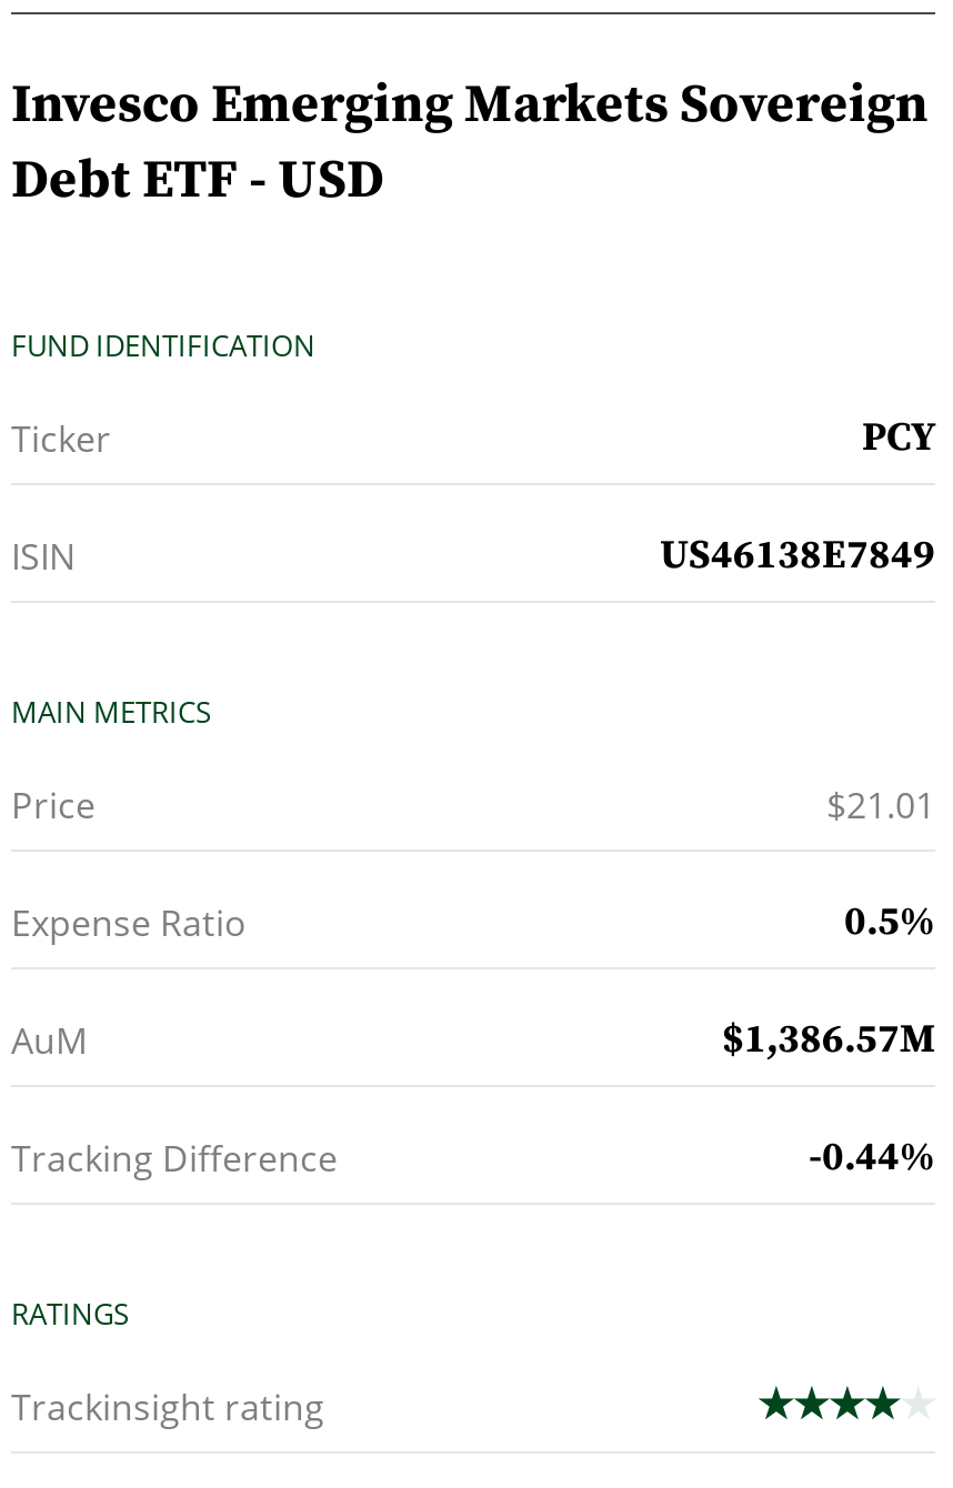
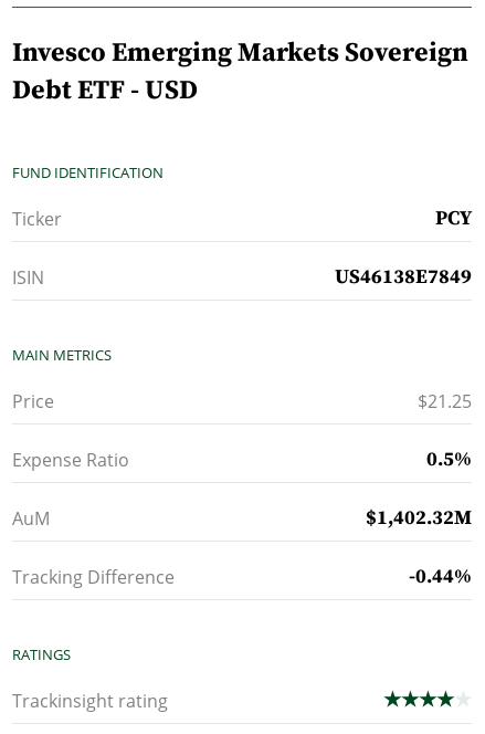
- $21.01
+ $21.25

- $1,386.57M
+ $1,402.32M
